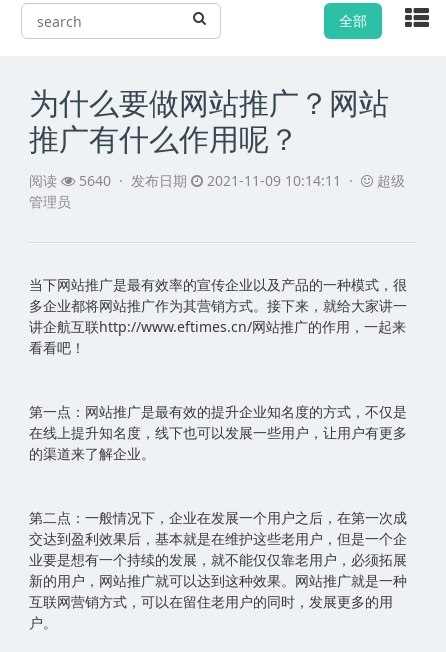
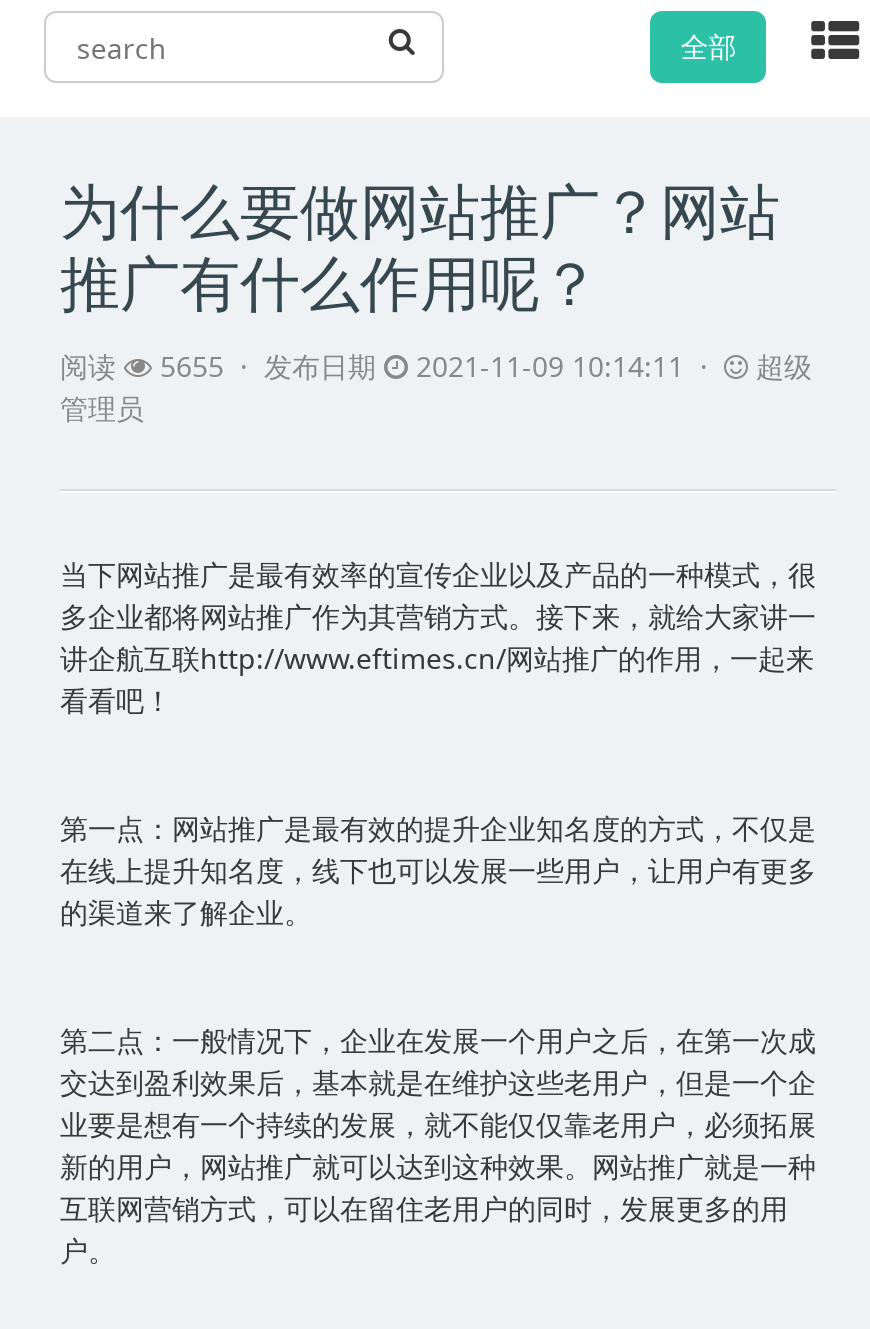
- 阅读 5640 ·发布日期 2021-11-09 10:14:11 · 超级
+ 阅读 5655 ·发布日期 2021-11-09 10:14:11 · 超级
